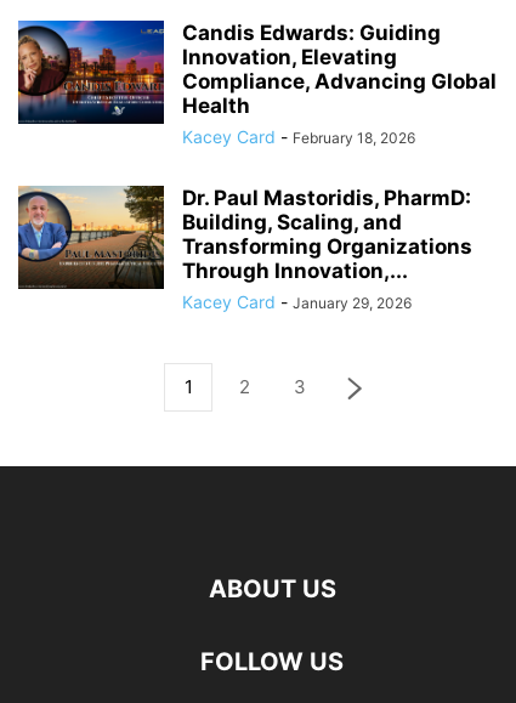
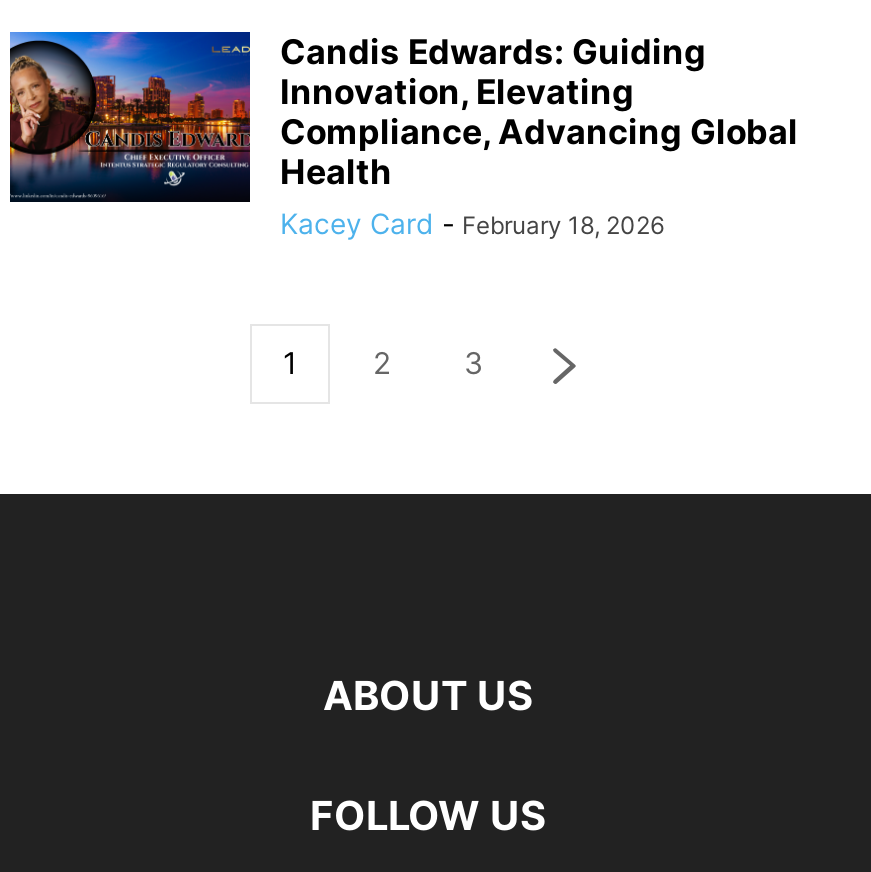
- [image]
- Dr. Paul Mastoridis, PharmD:
- Building, Scaling, and
- Transforming Organizations
- Through Innovation,...
- Kacey Card - January 29, 2026
